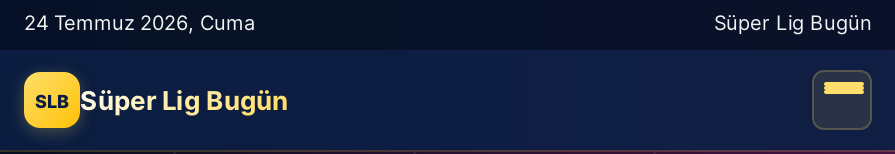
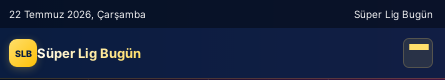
- 24 Temmuz 2026, Cuma
+ 22 Temmuz 2026, Çarşamba
